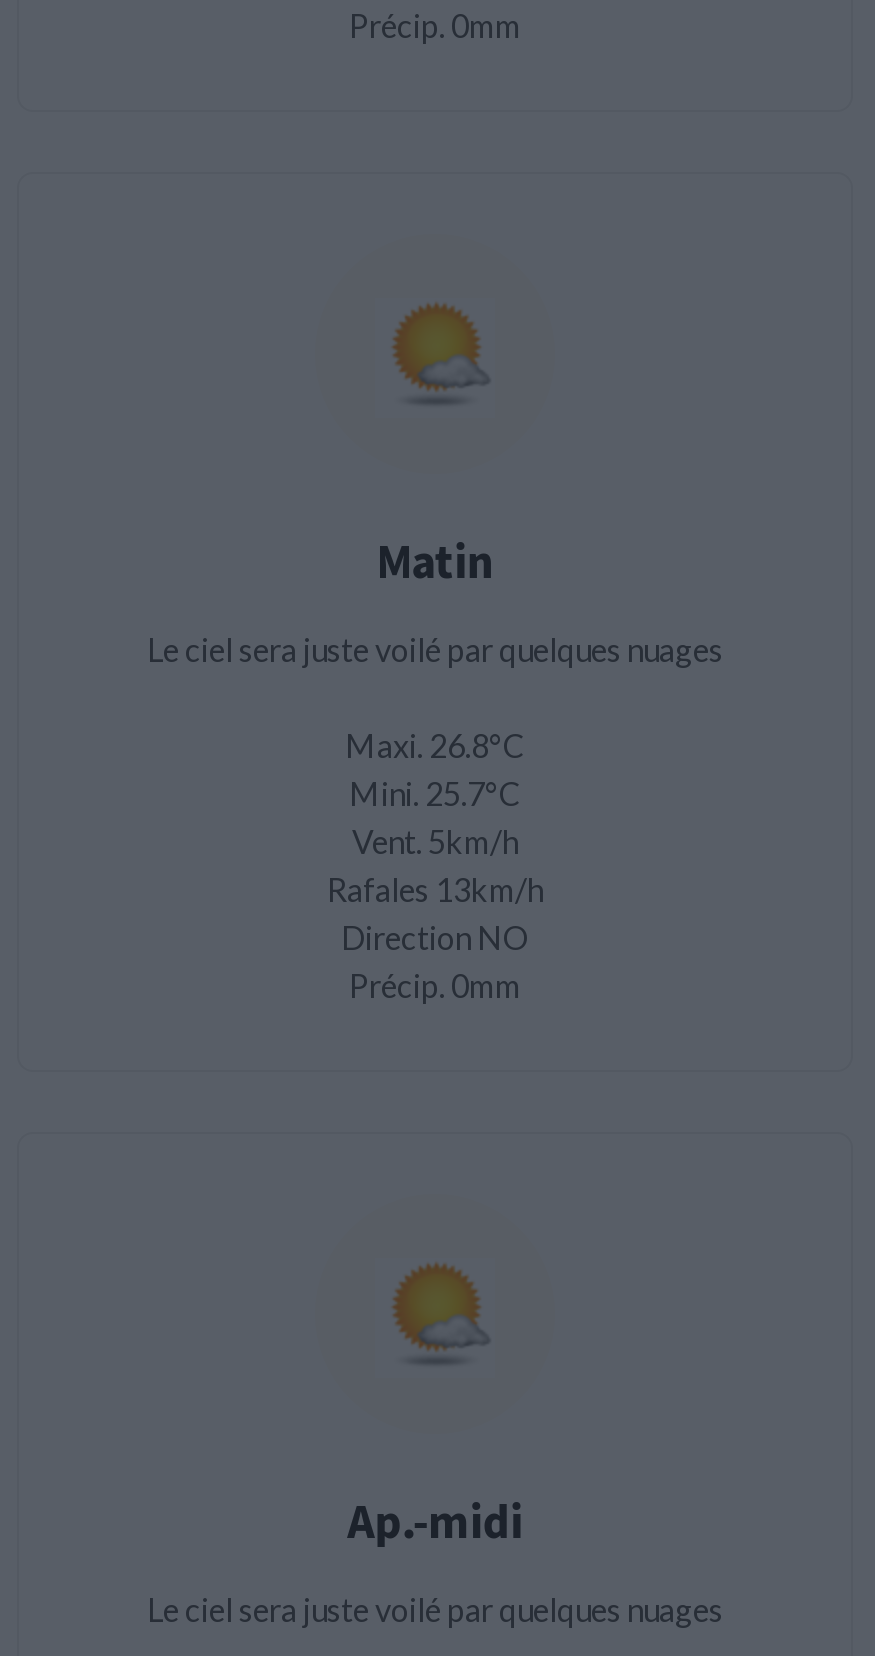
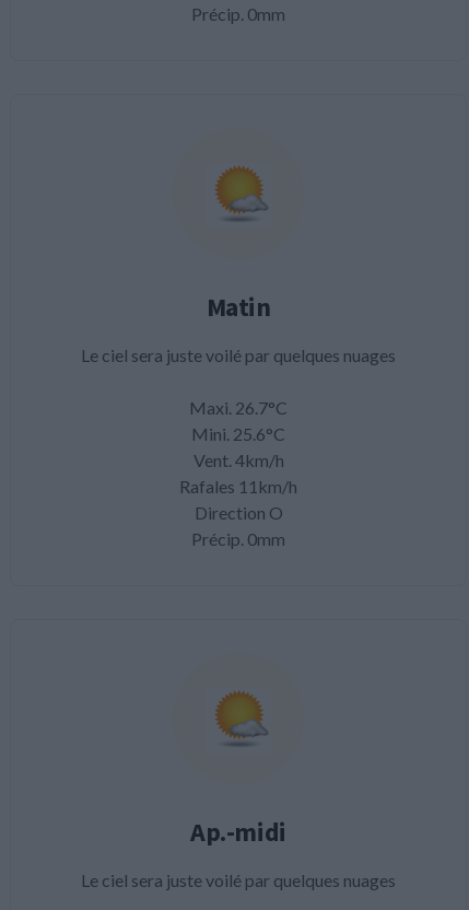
- Maxi. 26.8°C
+ Maxi. 26.7°C

- Mini. 25.7°C
+ Mini. 25.6°C

- Vent. 5km/h
+ Vent. 4km/h

- Rafales 13km/h
+ Rafales 11km/h

- Direction NO
+ Direction O
